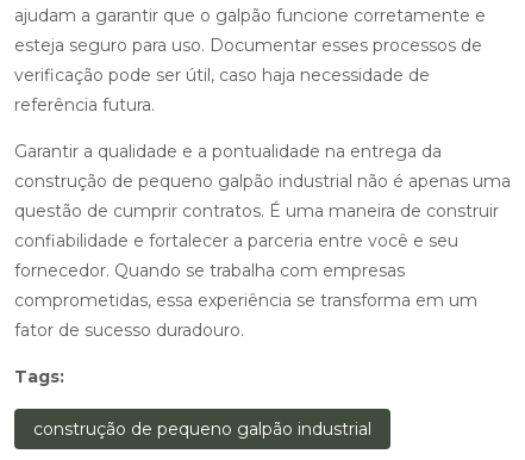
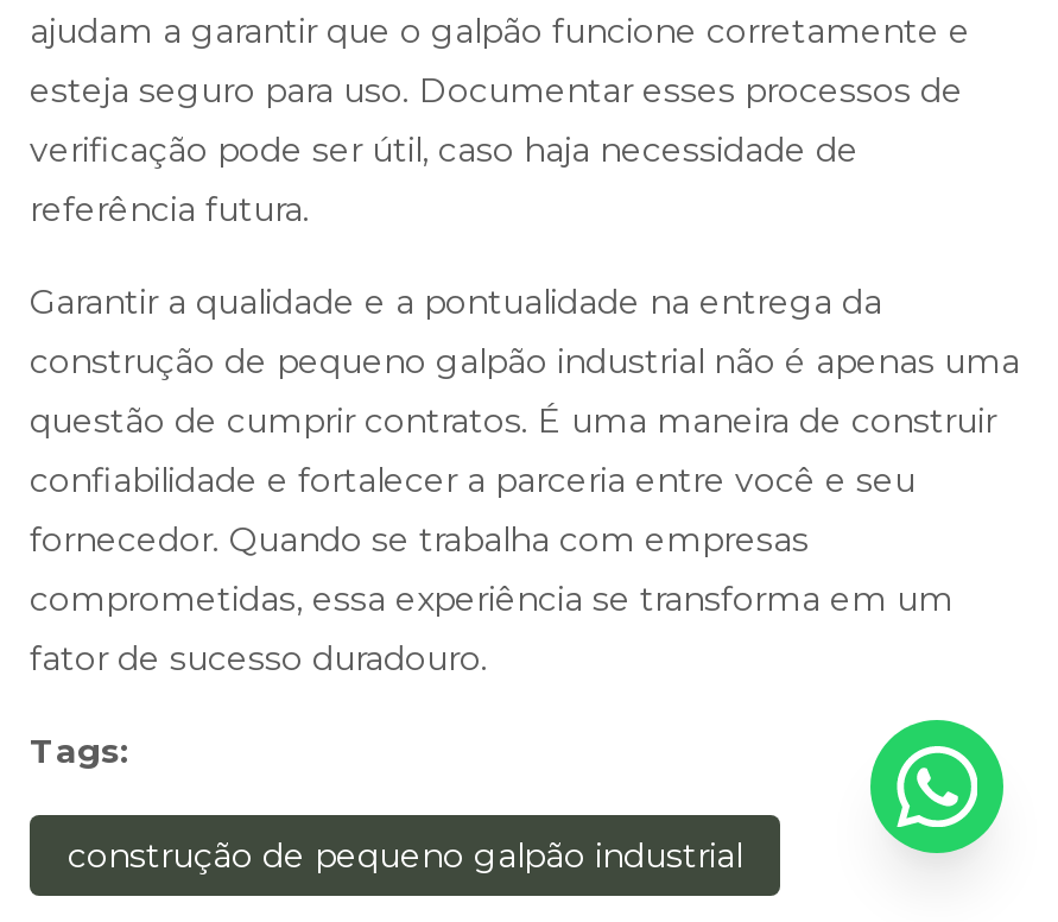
+ [image]
